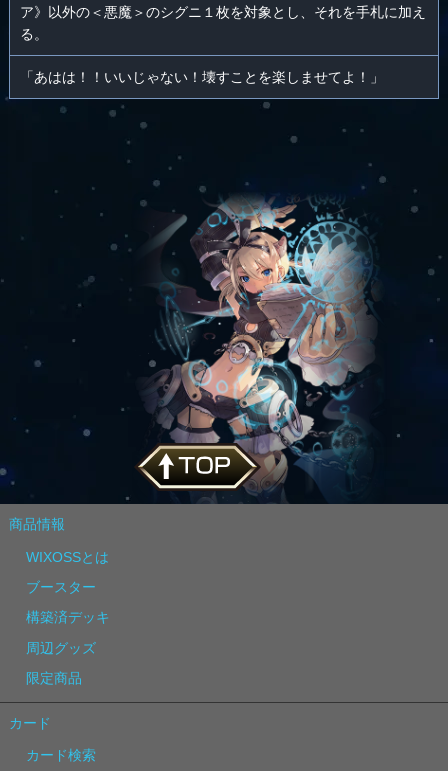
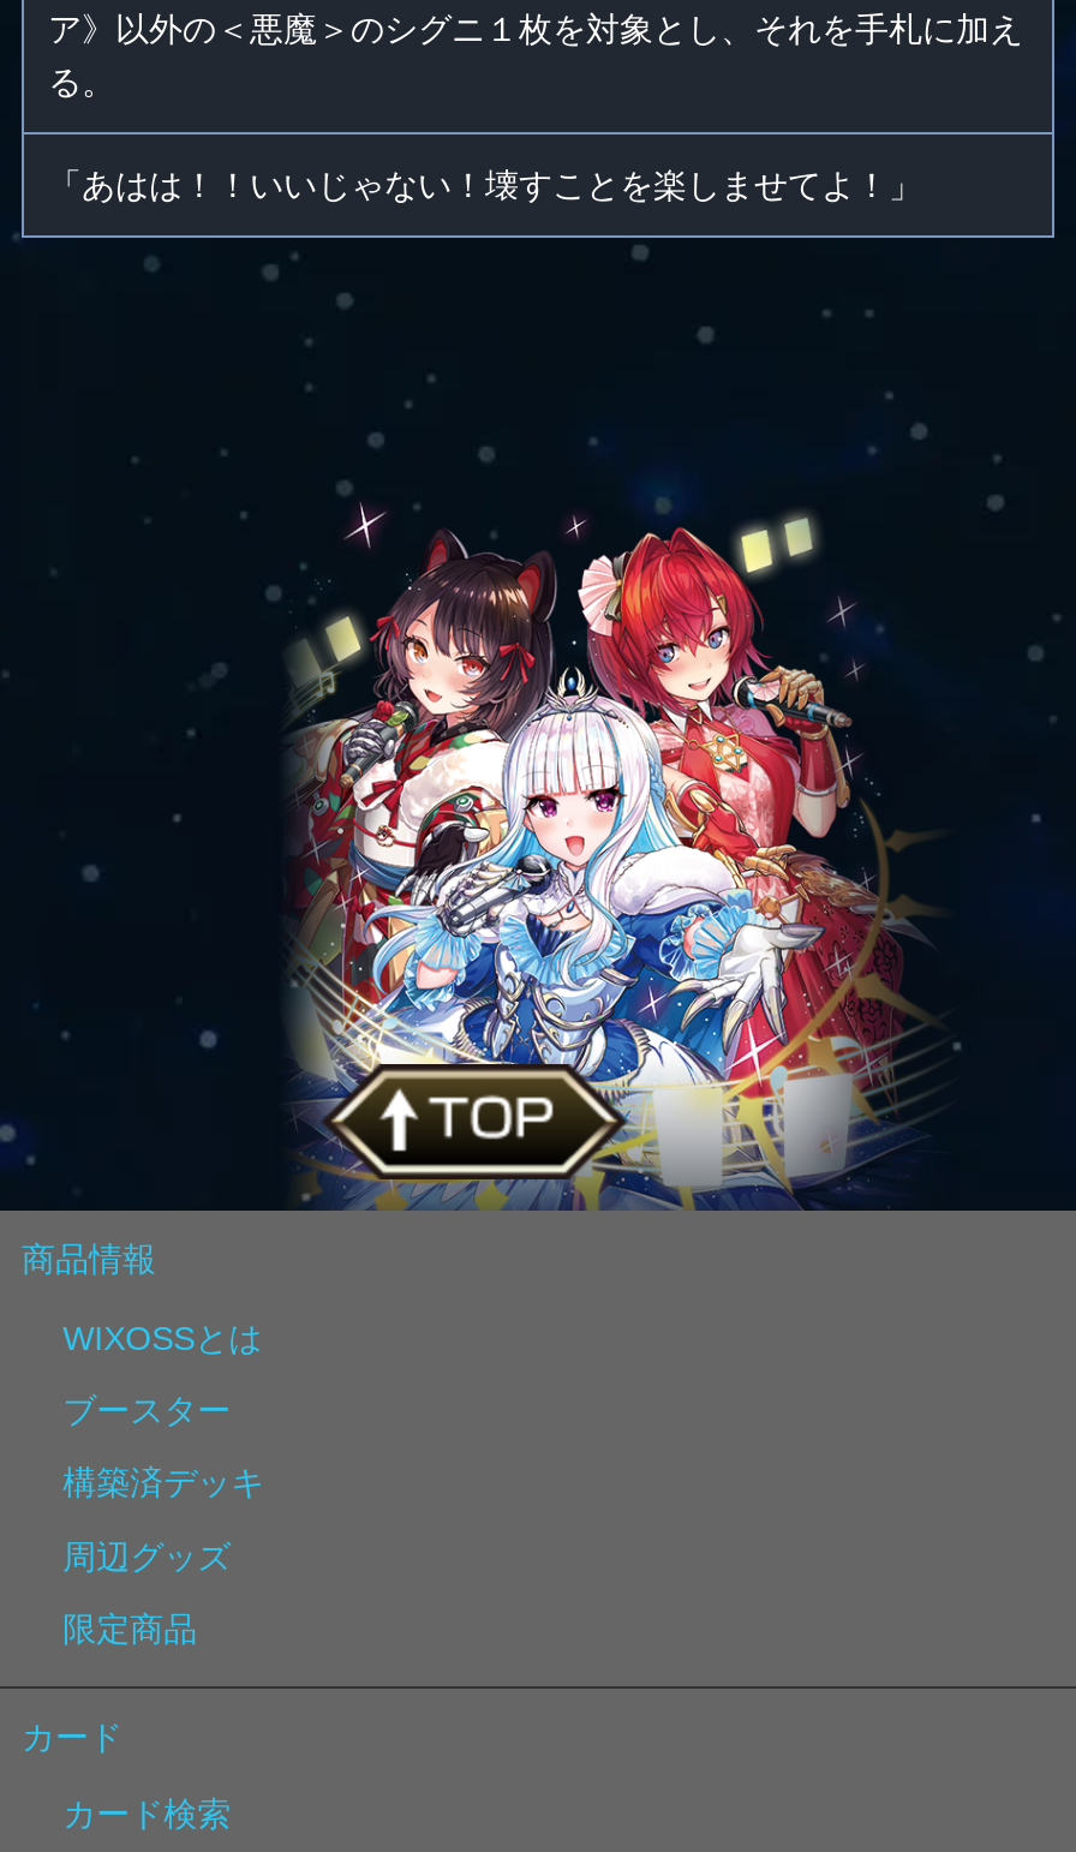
- [image]
+ [image]
